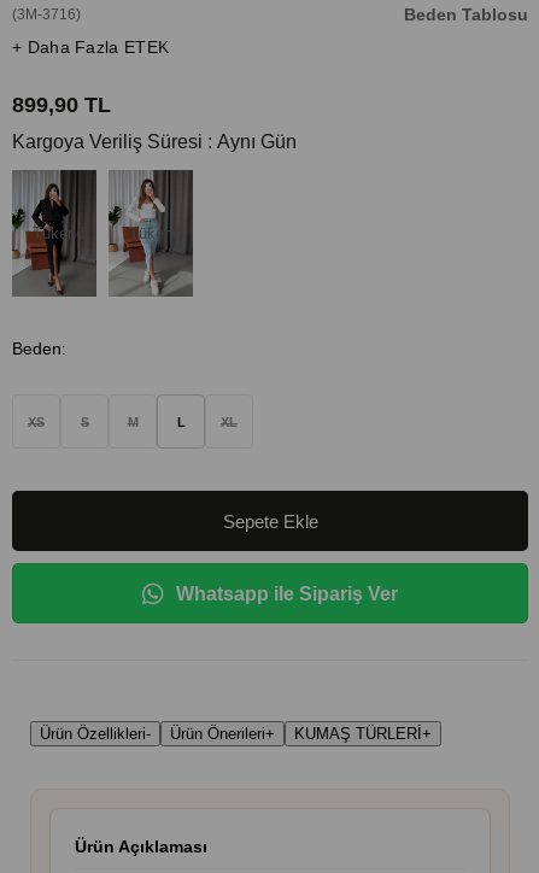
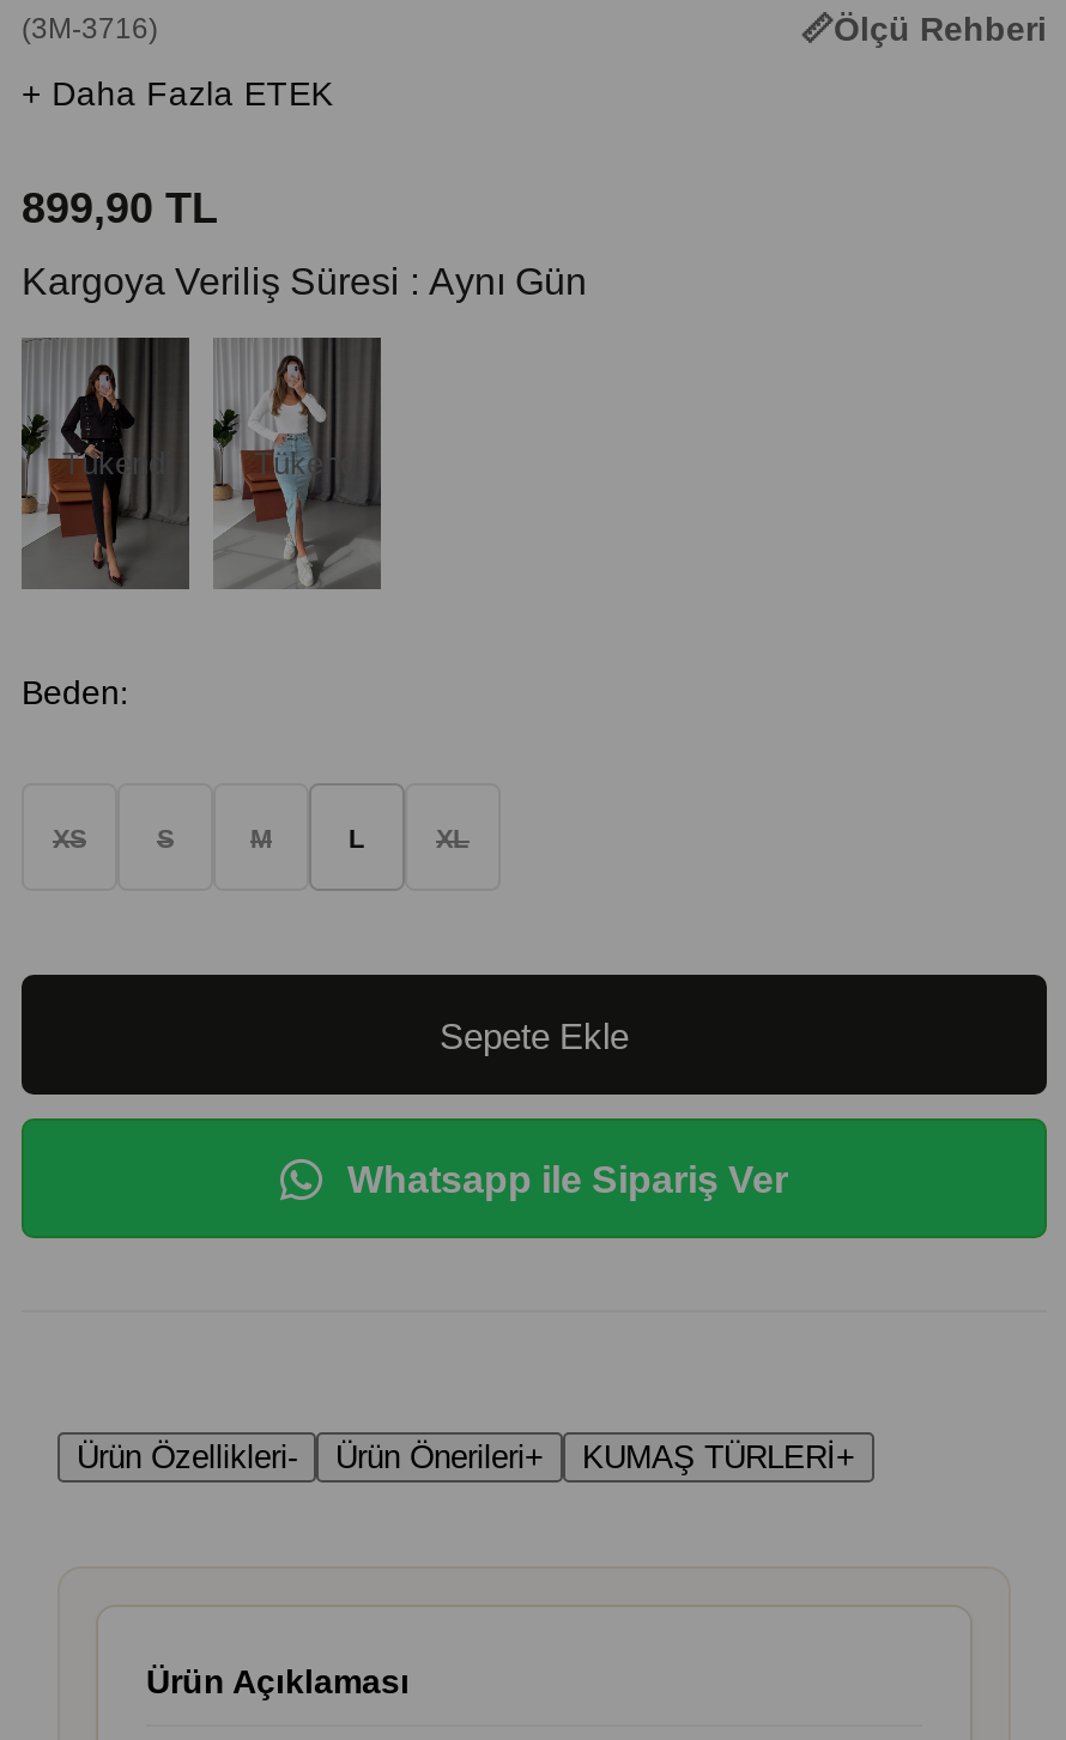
- Beden Tablosu
+ Ölçü Rehberi
